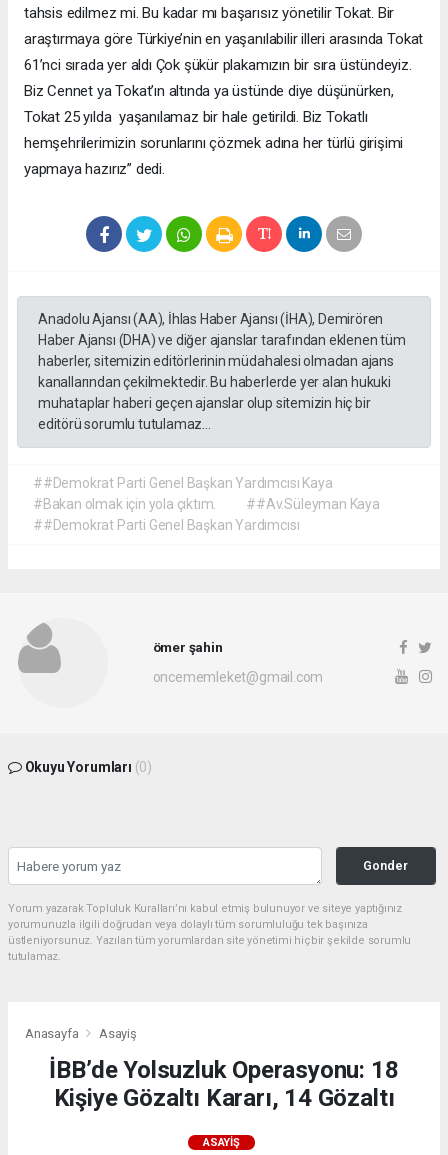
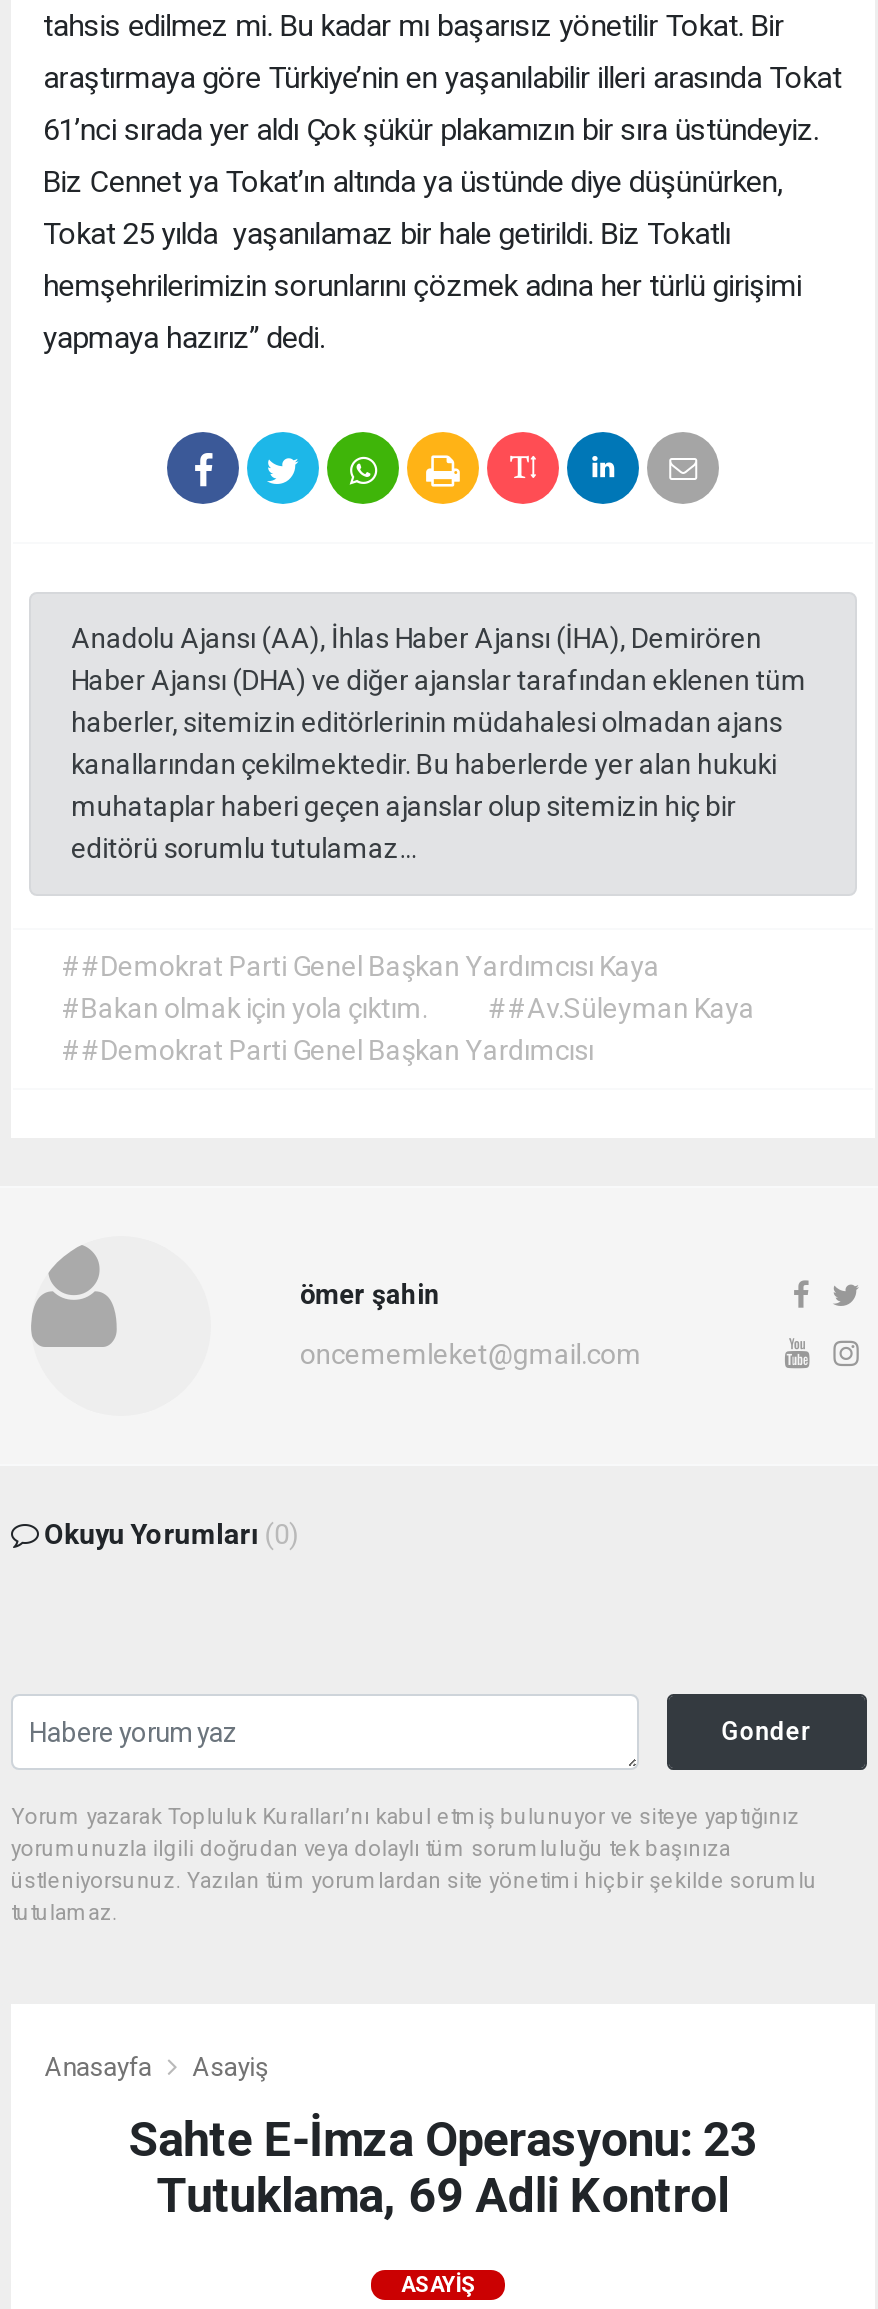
- İBB’de Yolsuzluk Operasyonu: 18
- Kişiye Gözaltı Kararı, 14 Gözaltı
+ Sahte E-İmza Operasyonu: 23
+ Tutuklama, 69 Adli Kontrol
